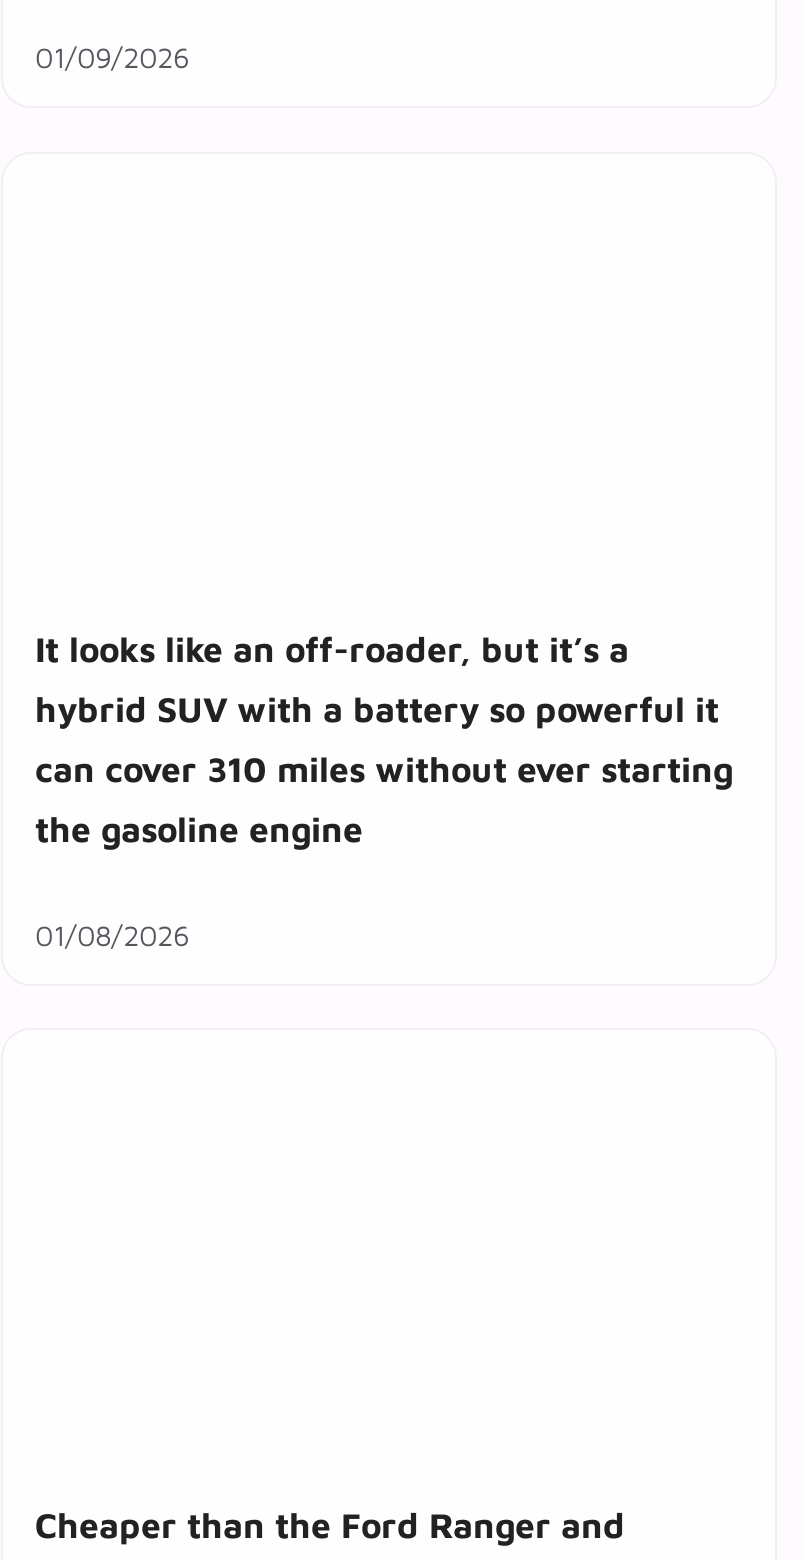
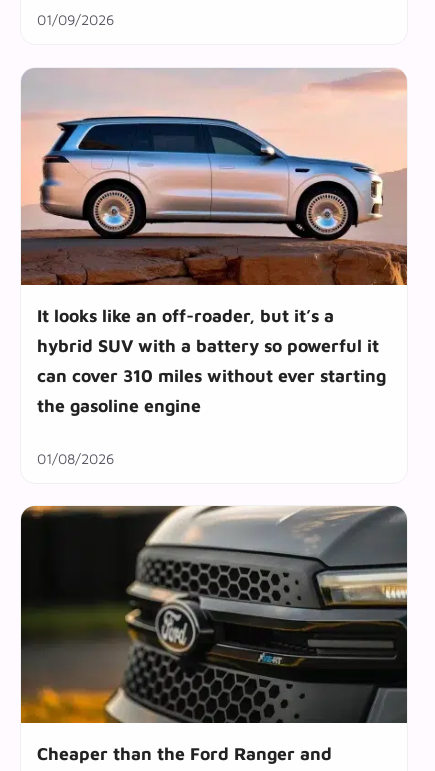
+ [image]

+ [image]
